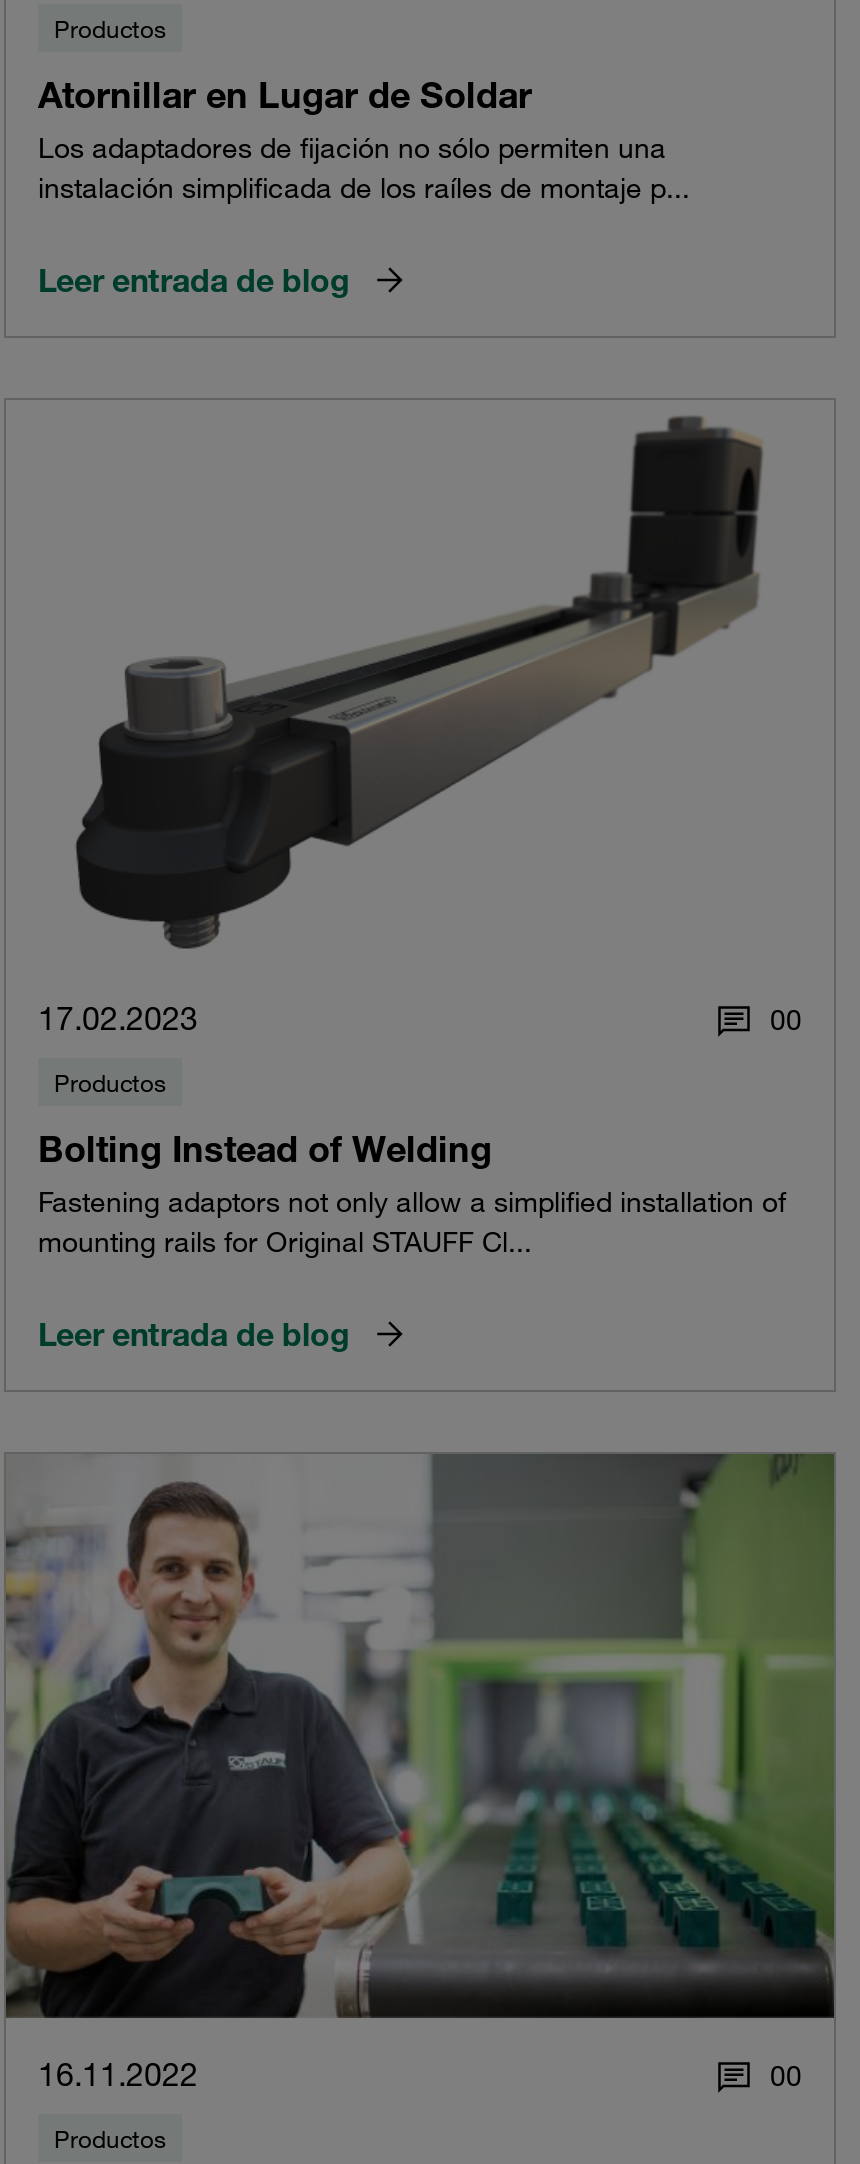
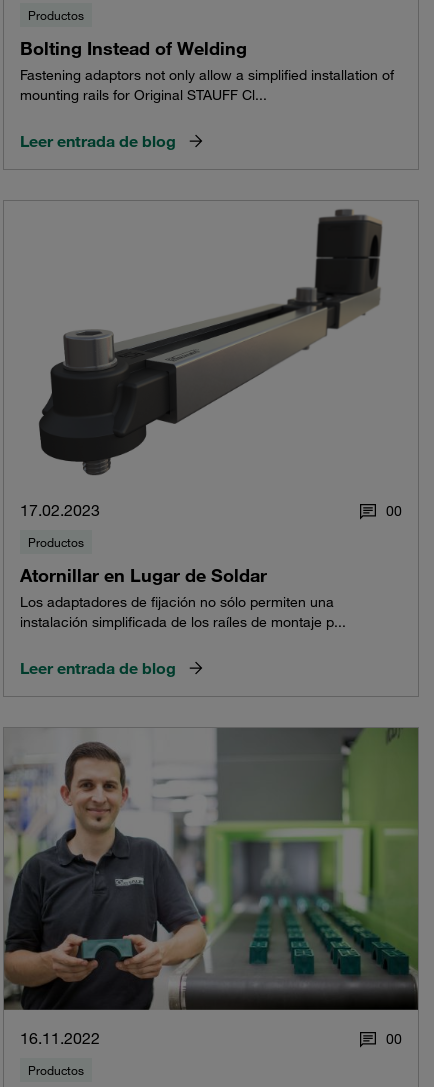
moved down: Atornillar en Lugar de Soldar | Los adaptadores de fijación no sólo permiten una | instalación simplificada de los raíles de montaje p...

moved up: Bolting Instead of Welding | Fastening adaptors not only allow a simplified installation of | mounting rails for Original STAUFF Cl...
